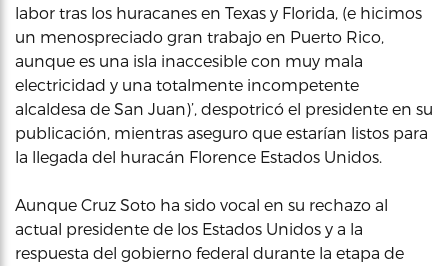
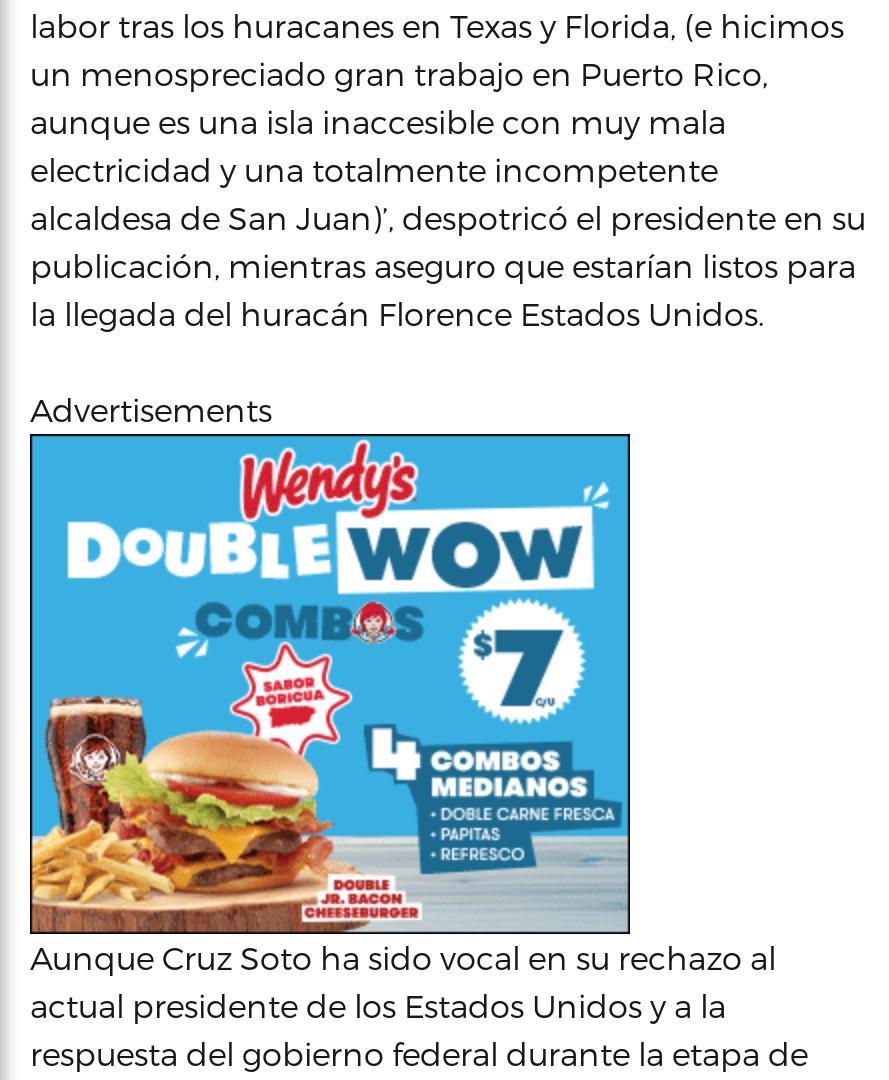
+ [image]

+ Advertisements
